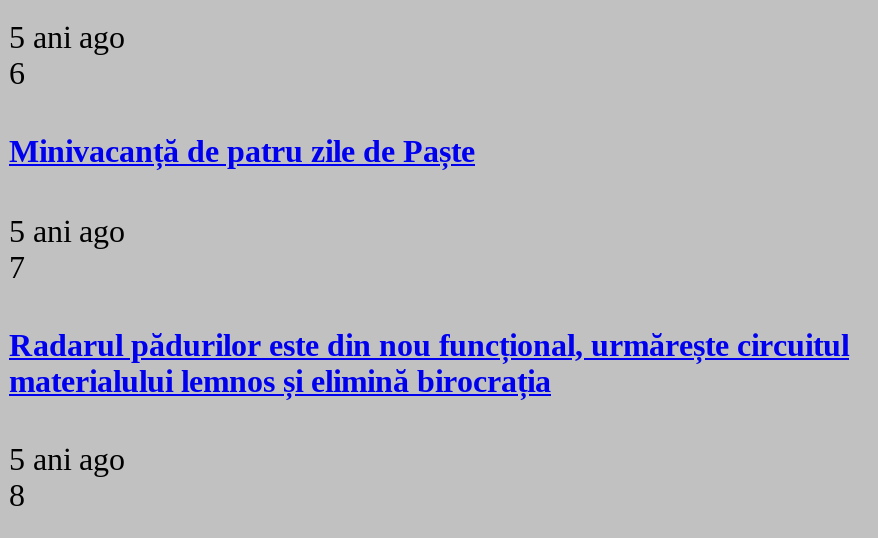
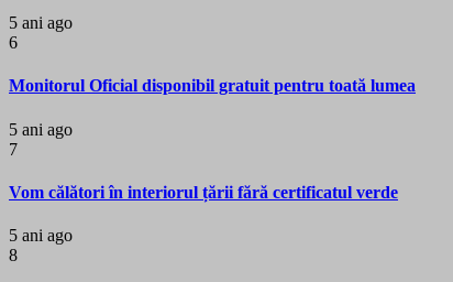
- Minivacanță de patru zile de Paște
+ Monitorul Oficial disponibil gratuit pentru toată lumea

- Radarul pădurilor este din nou funcțional, urmărește circuitul
- materialului lemnos și elimină birocrația
+ Vom călători în interiorul țării fără certificatul verde
